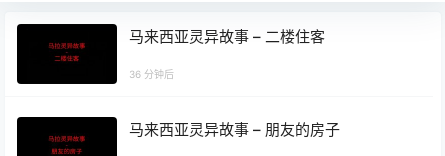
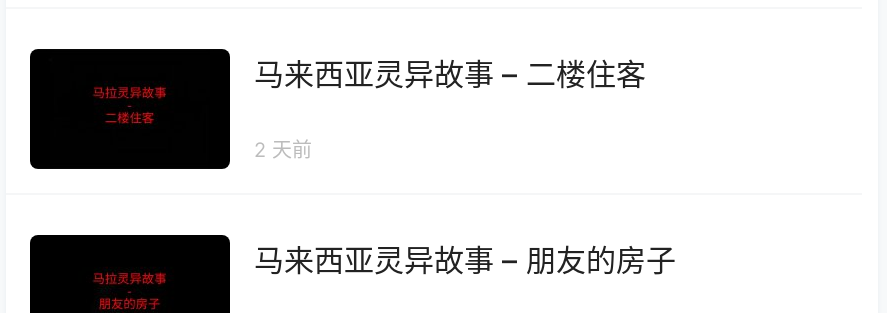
- 36 分钟后
+ 2 天前
